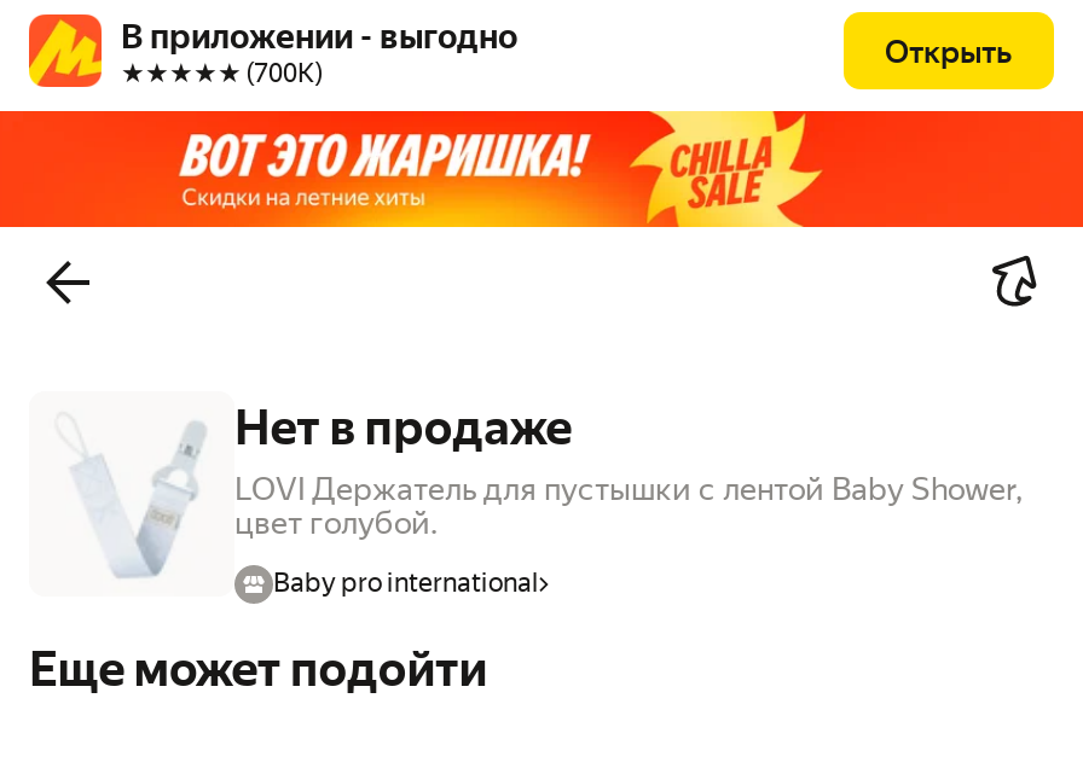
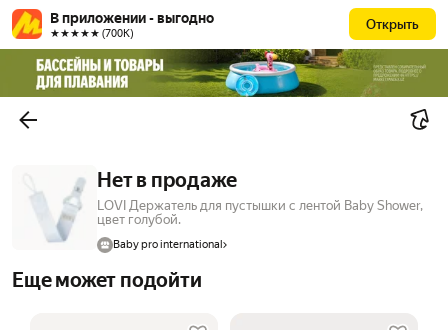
- [image]
+ [image]
